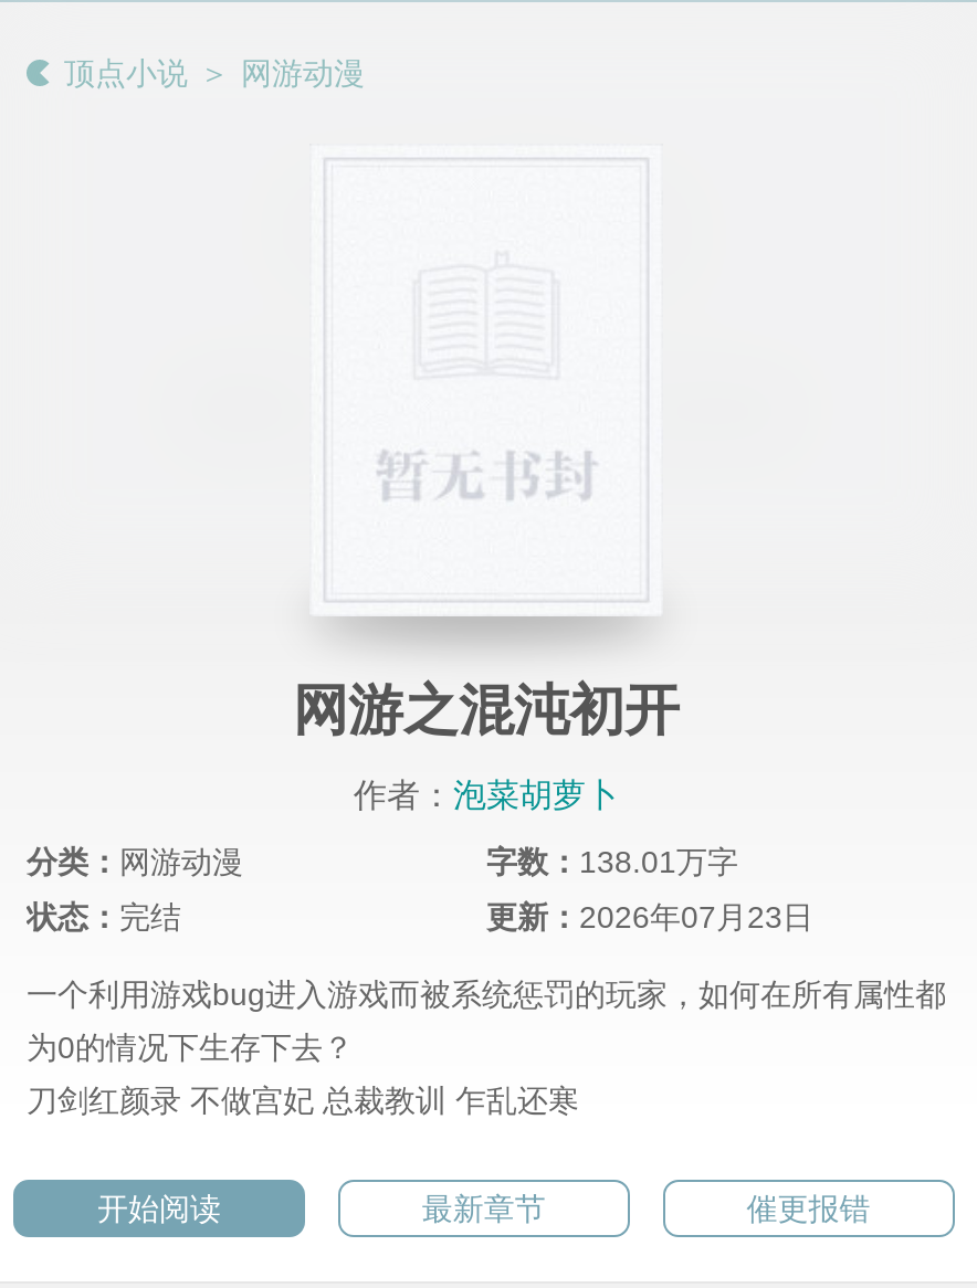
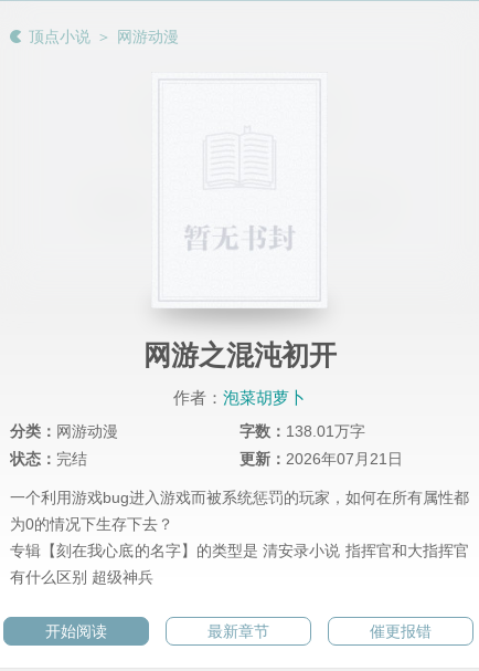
- 更新：2026年07月23日
+ 更新：2026年07月21日

- 刀剑红颜录 不做宫妃 总裁教训 乍乱还寒
+ 专辑【刻在我心底的名字】的类型是 清安录小说 指挥官和大指挥官
+ 有什么区别 超级神兵
